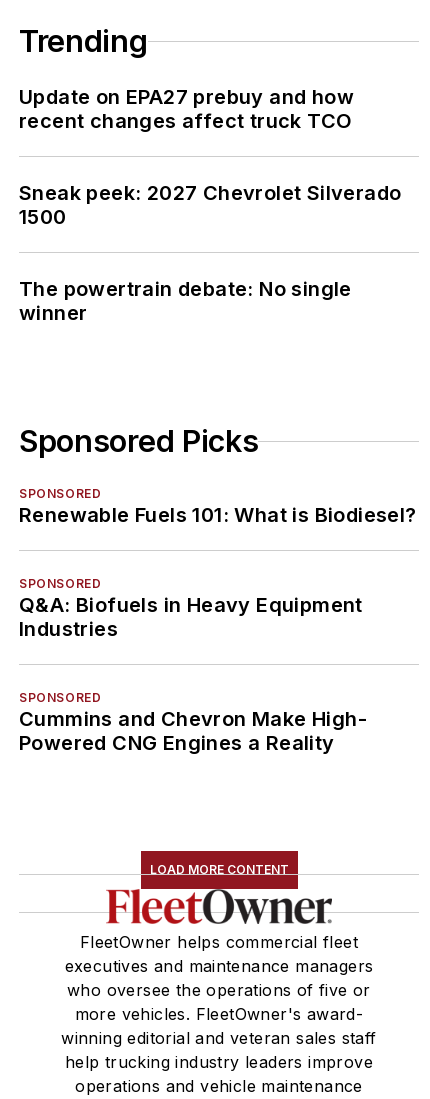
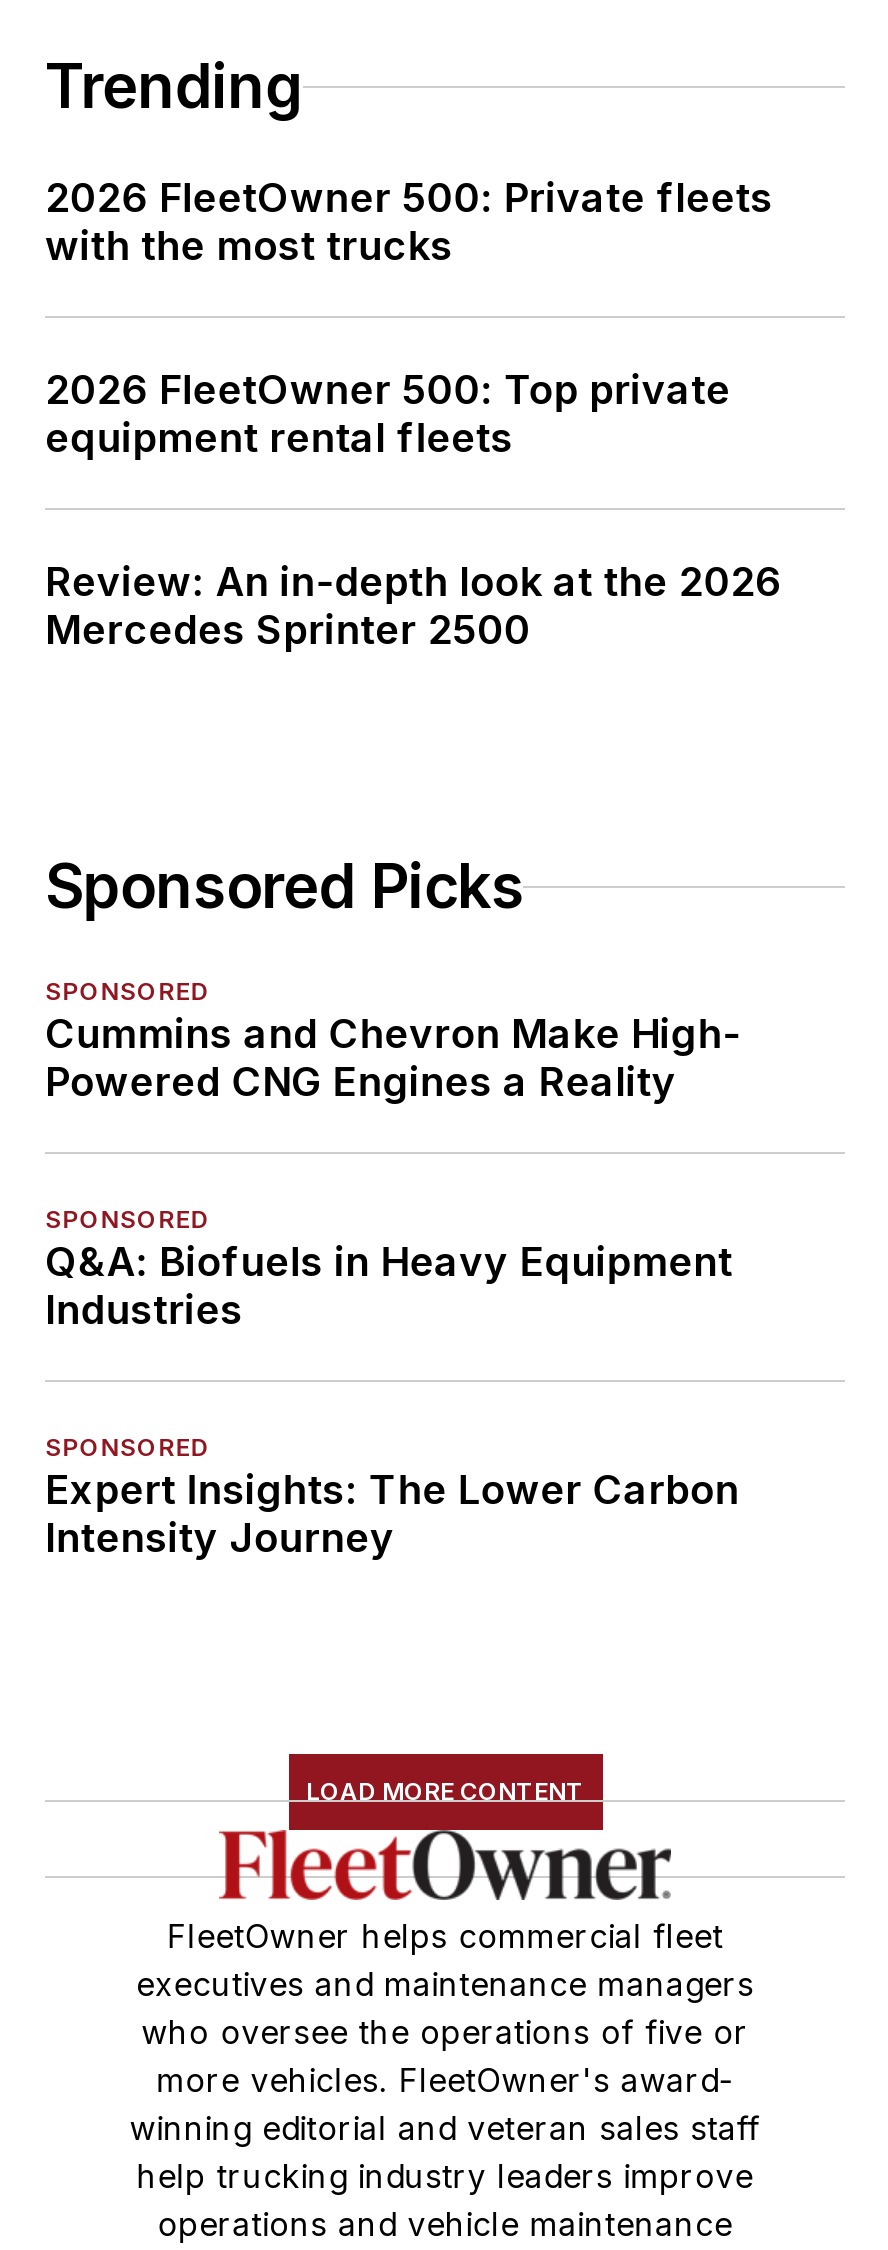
- Update on EPA27 prebuy and how
- recent changes affect truck TCO
+ 2026 FleetOwner 500: Private fleets
+ with the most trucks

- Sneak peek: 2027 Chevrolet Silverado
- 1500
+ 2026 FleetOwner 500: Top private
+ equipment rental fleets

- The powertrain debate: No single
- winner
+ Review: An in-depth look at the 2026
+ Mercedes Sprinter 2500

- Renewable Fuels 101: What is Biodiesel?

moved up: Cummins and Chevron Make High- | Powered CNG Engines a Reality

+ Expert Insights: The Lower Carbon
+ Intensity Journey
